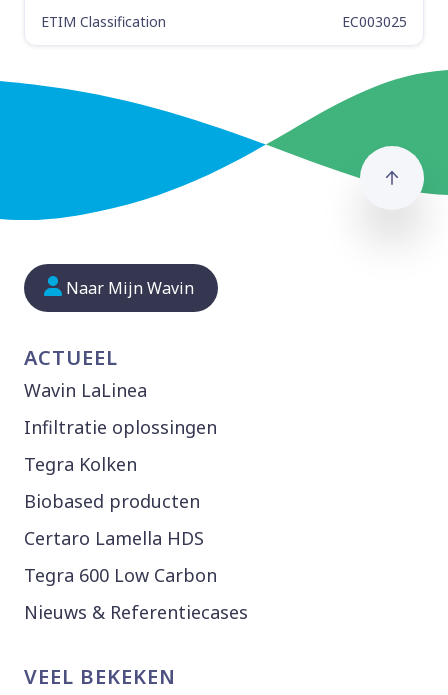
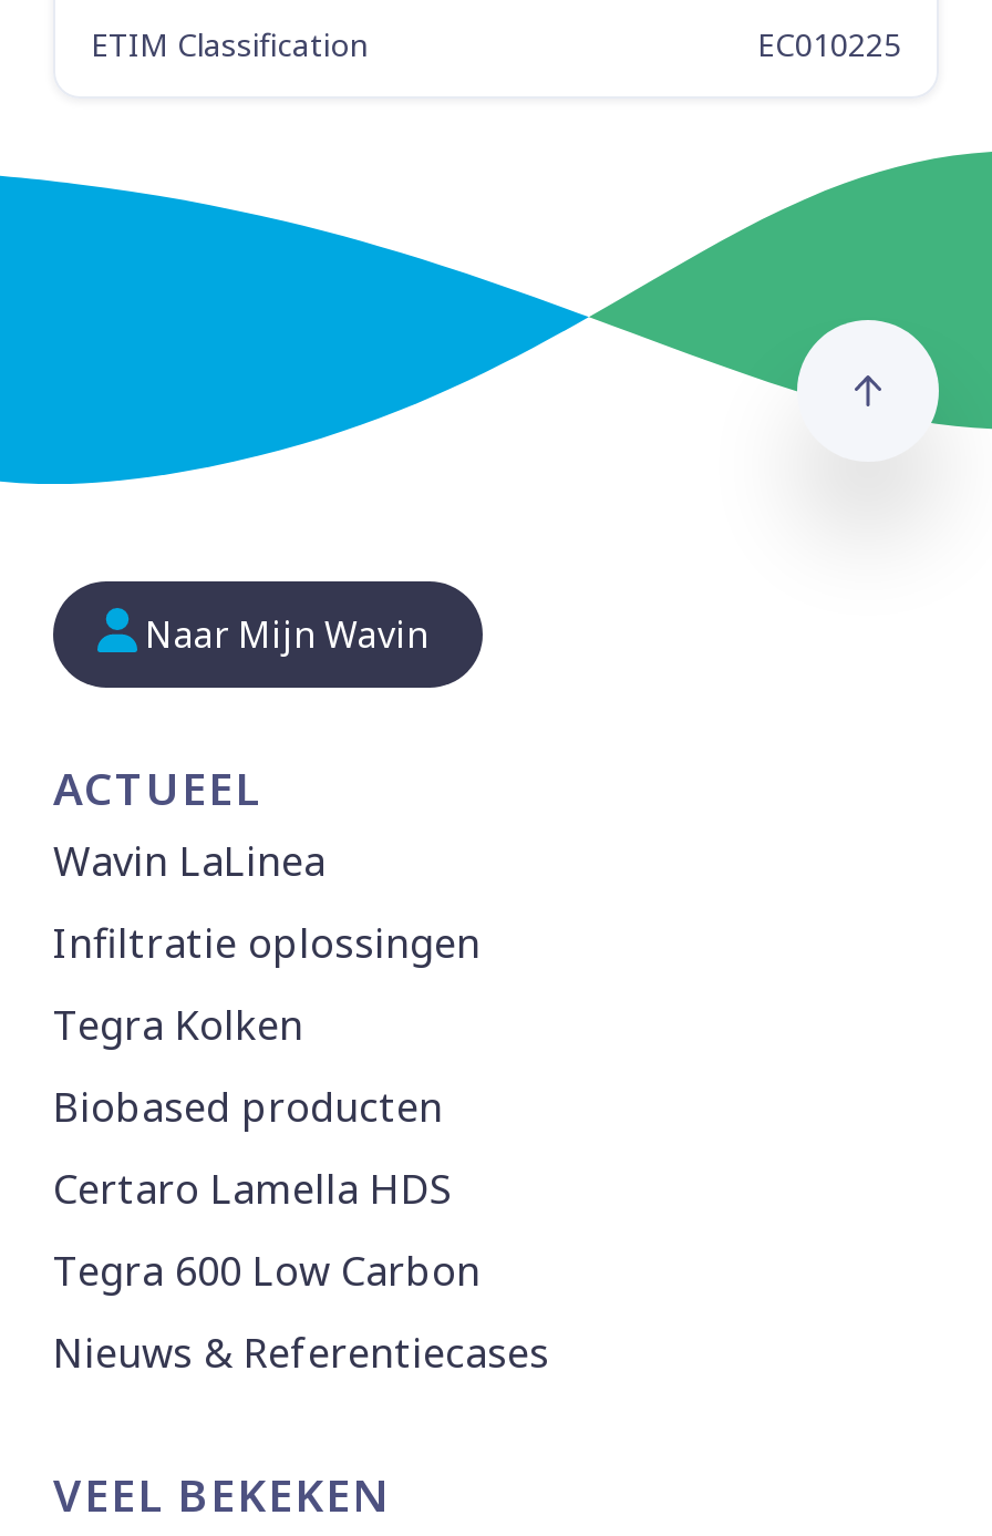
- EC003025
+ EC010225
